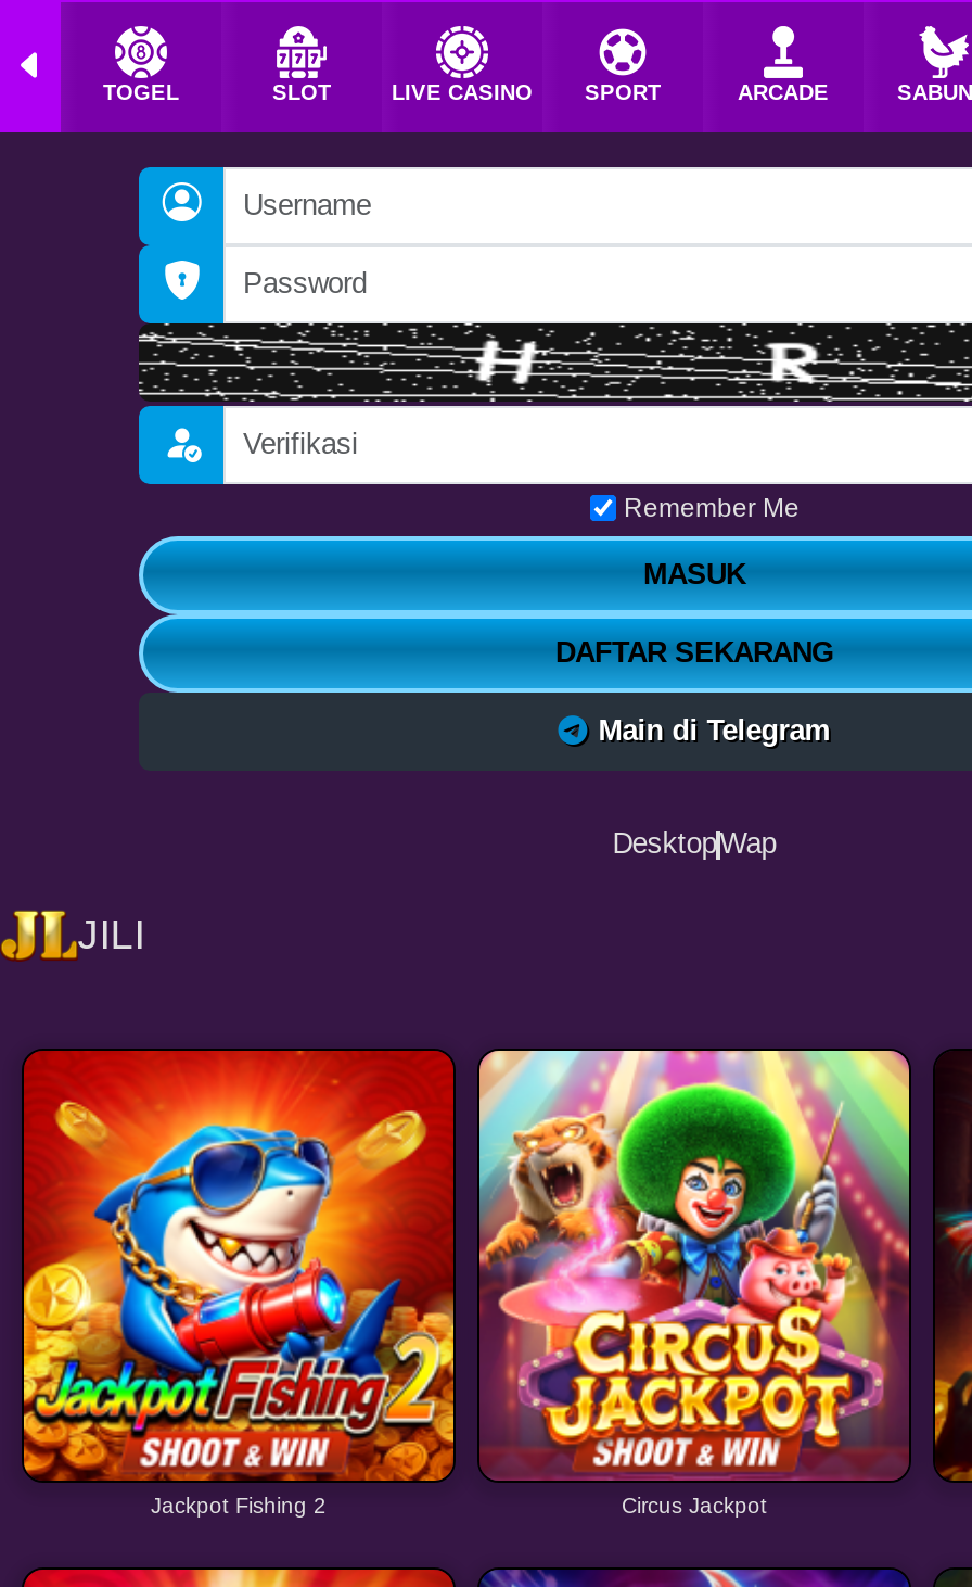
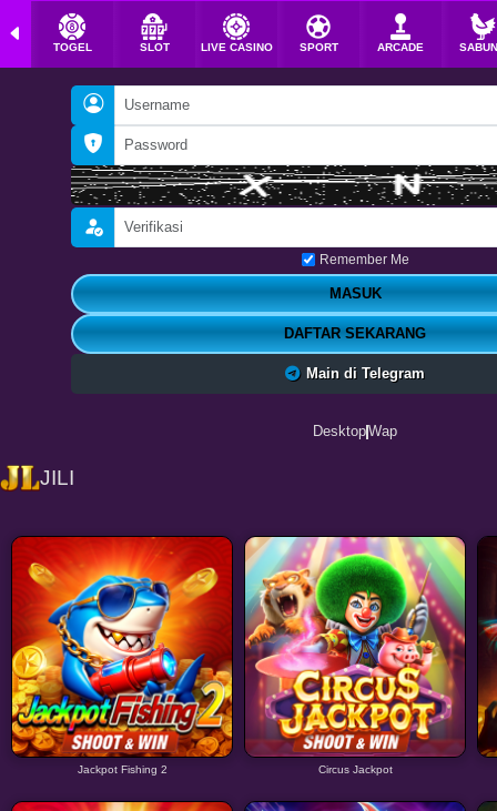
- [image]
+ [image]
